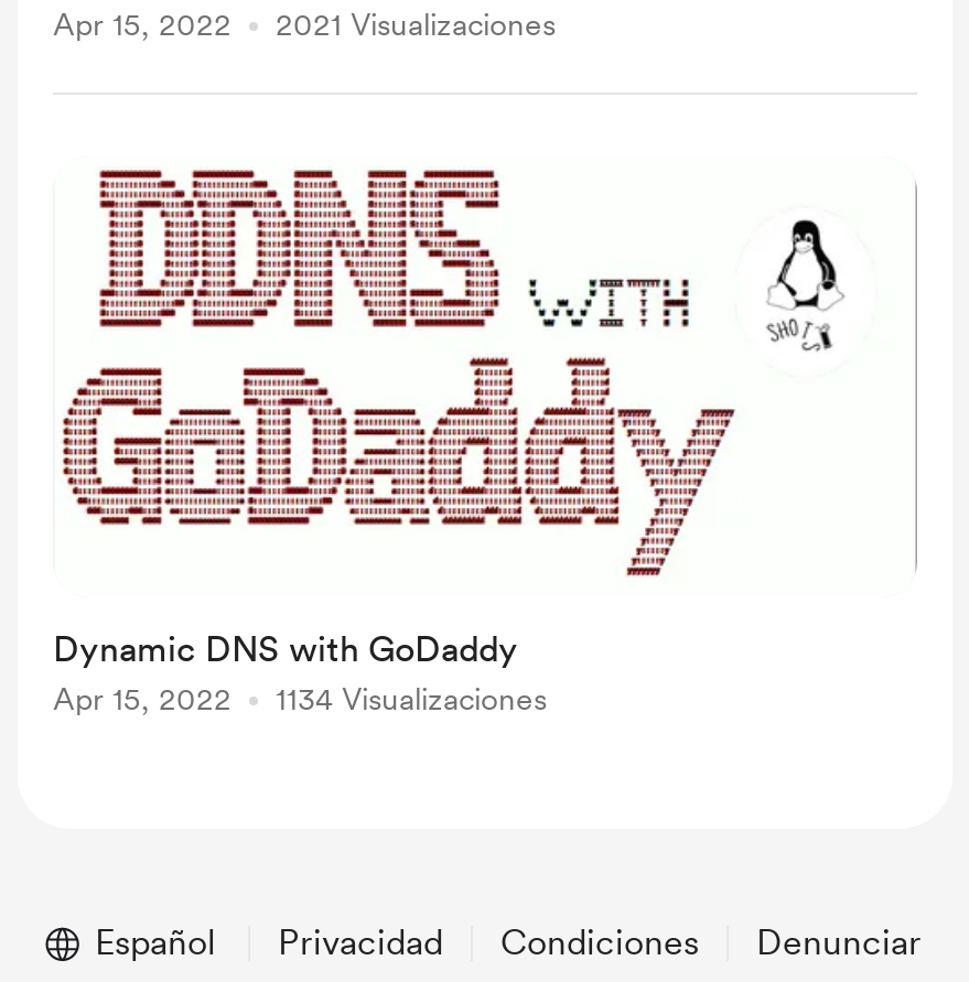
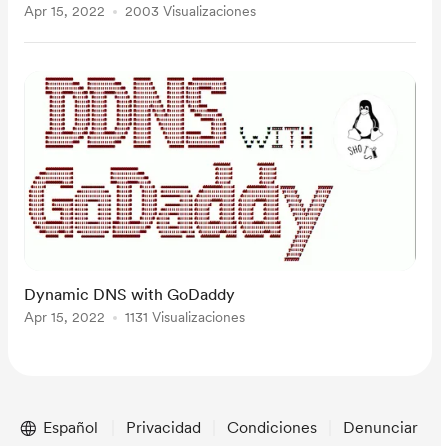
- 2021 Visualizaciones
+ 2003 Visualizaciones

- 1134 Visualizaciones
+ 1131 Visualizaciones
